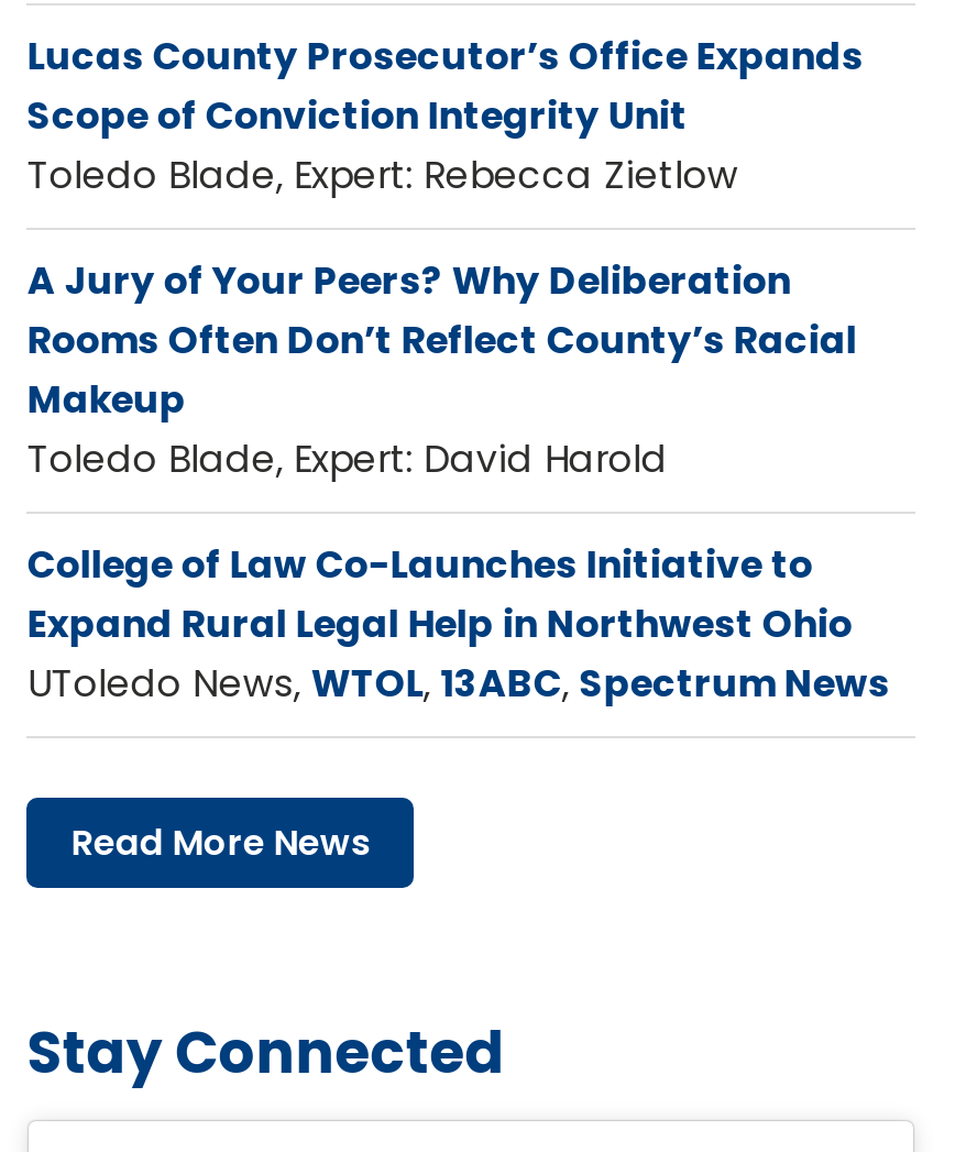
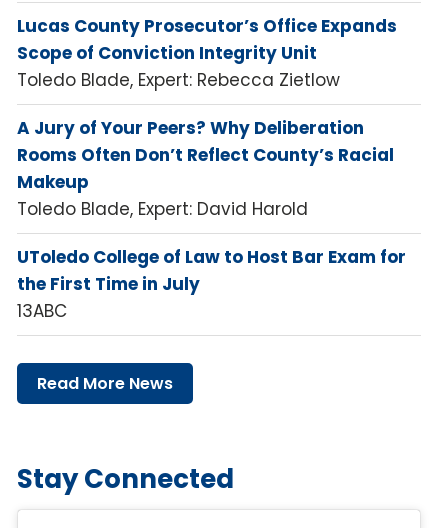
- College of Law Co-Launches Initiative to
- Expand Rural Legal Help in Northwest Ohio
- UToledo News, WTOL, 13ABC, Spectrum News
+ UToledo College of Law to Host Bar Exam for
+ the First Time in July
+ 13ABC
